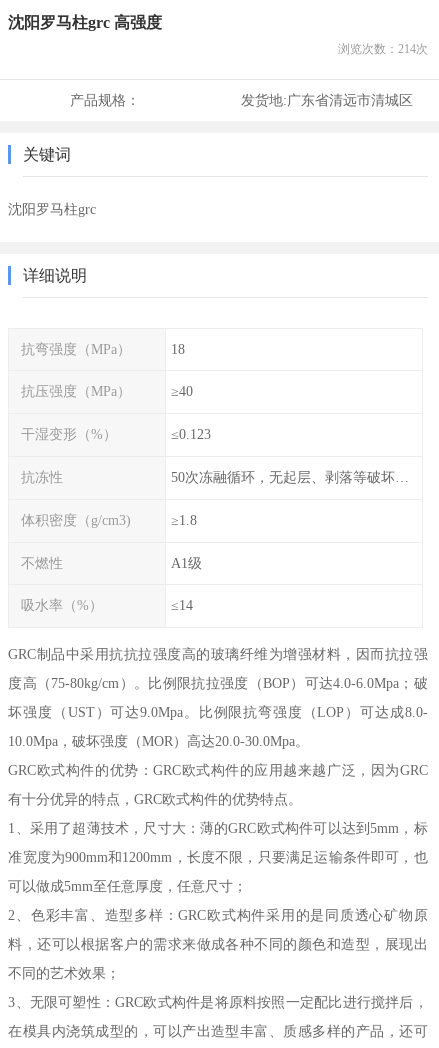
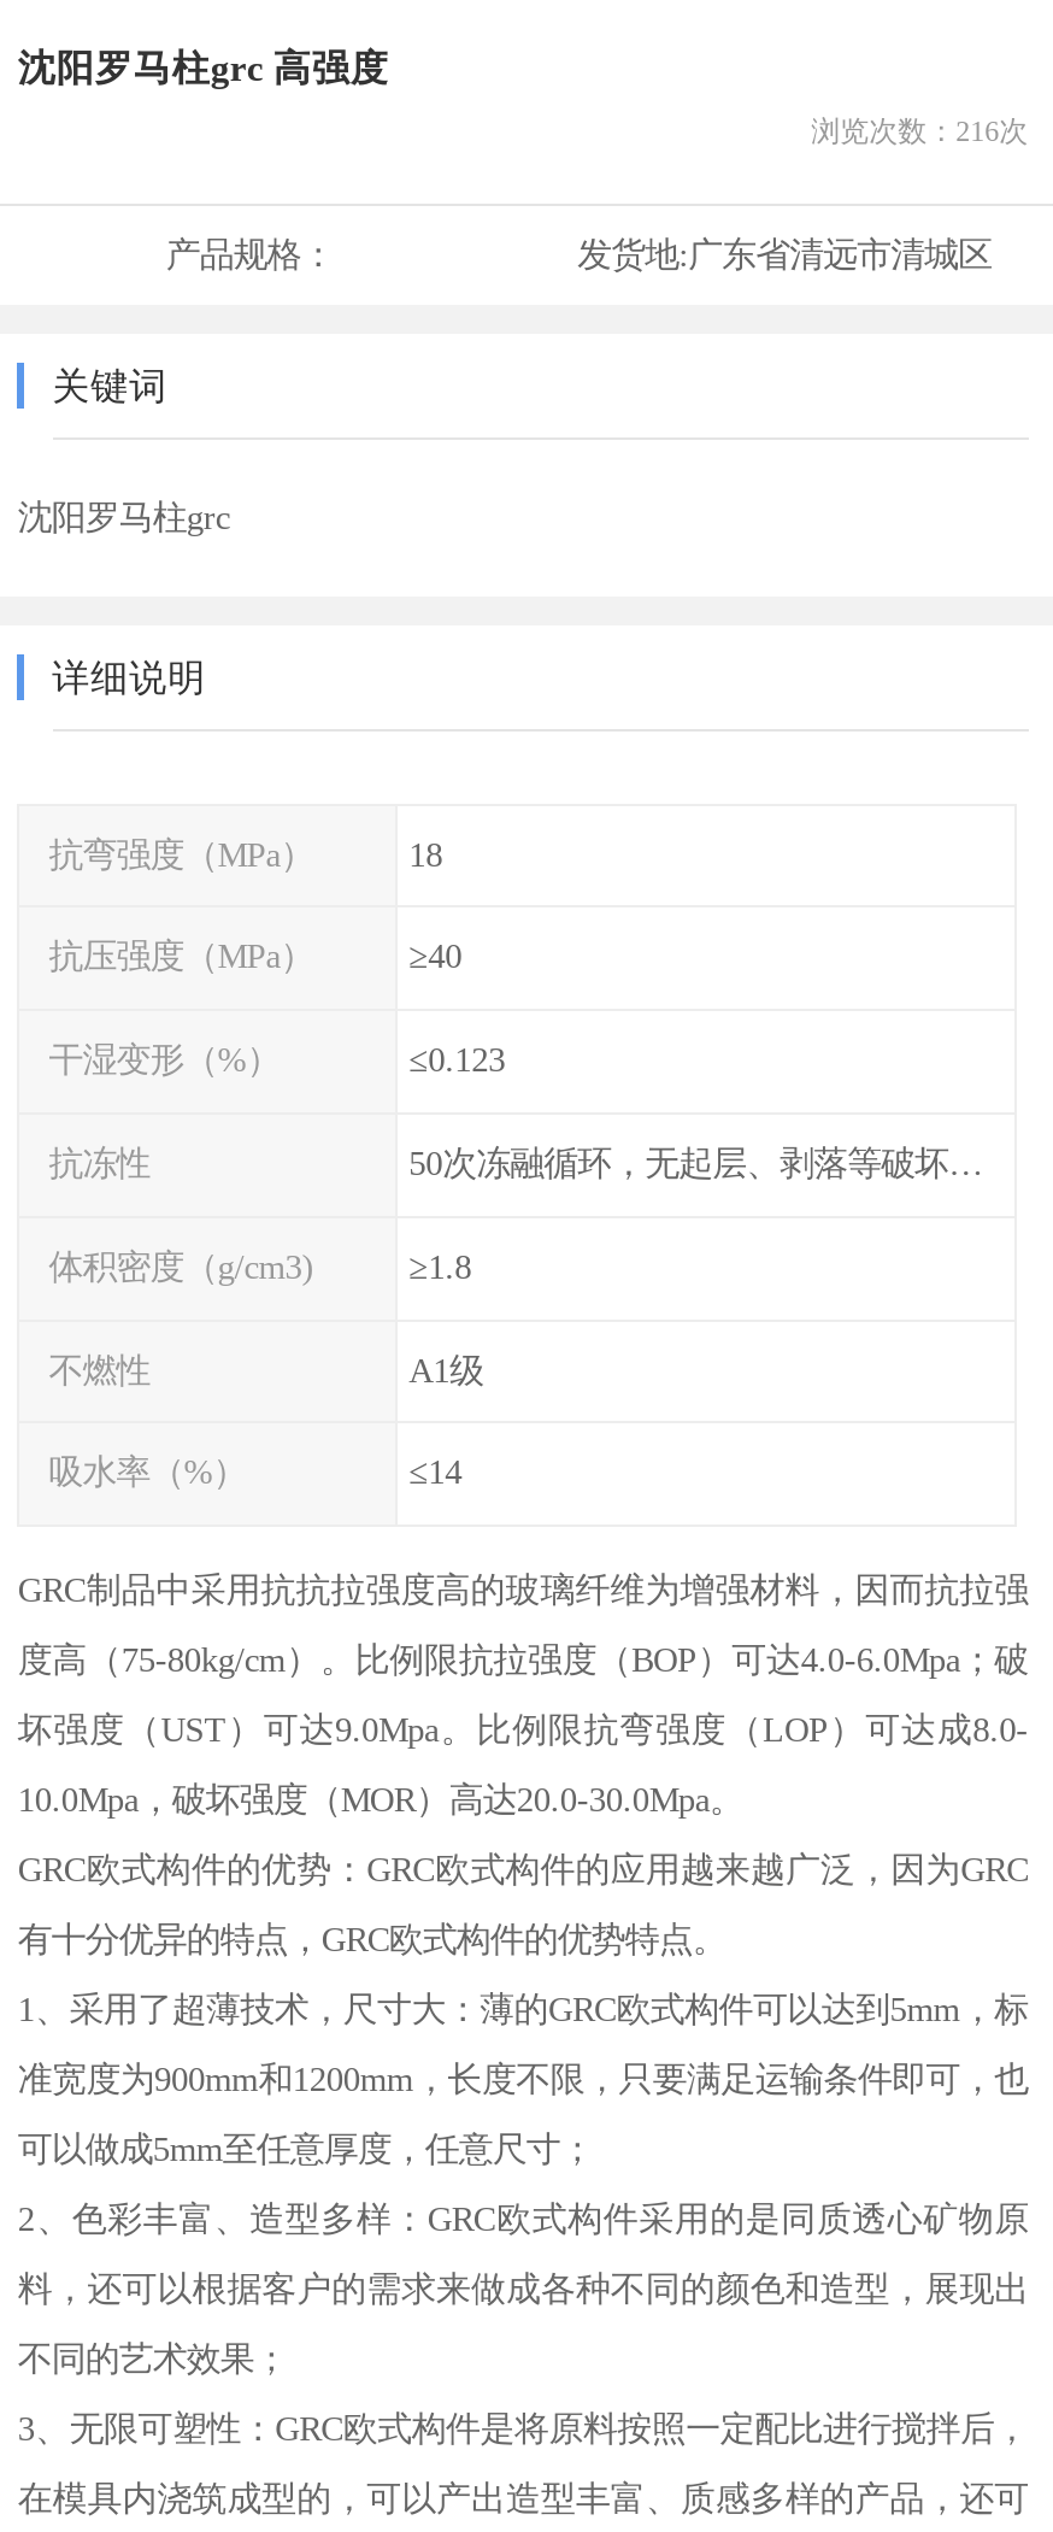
- 浏览次数：214次
+ 浏览次数：216次
